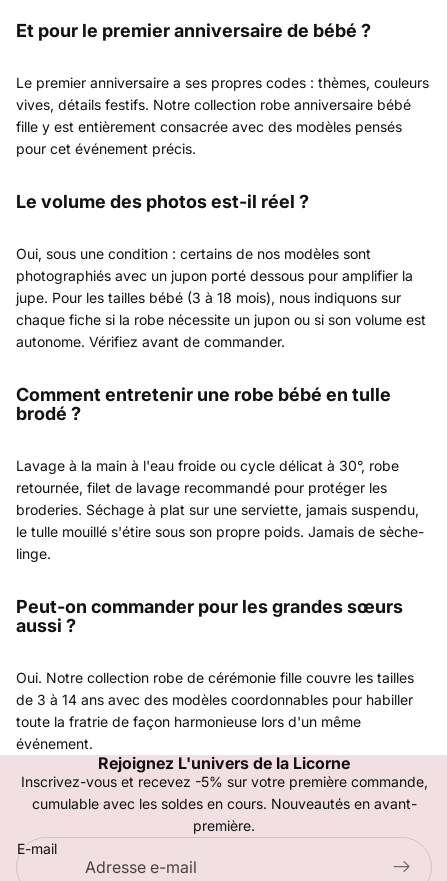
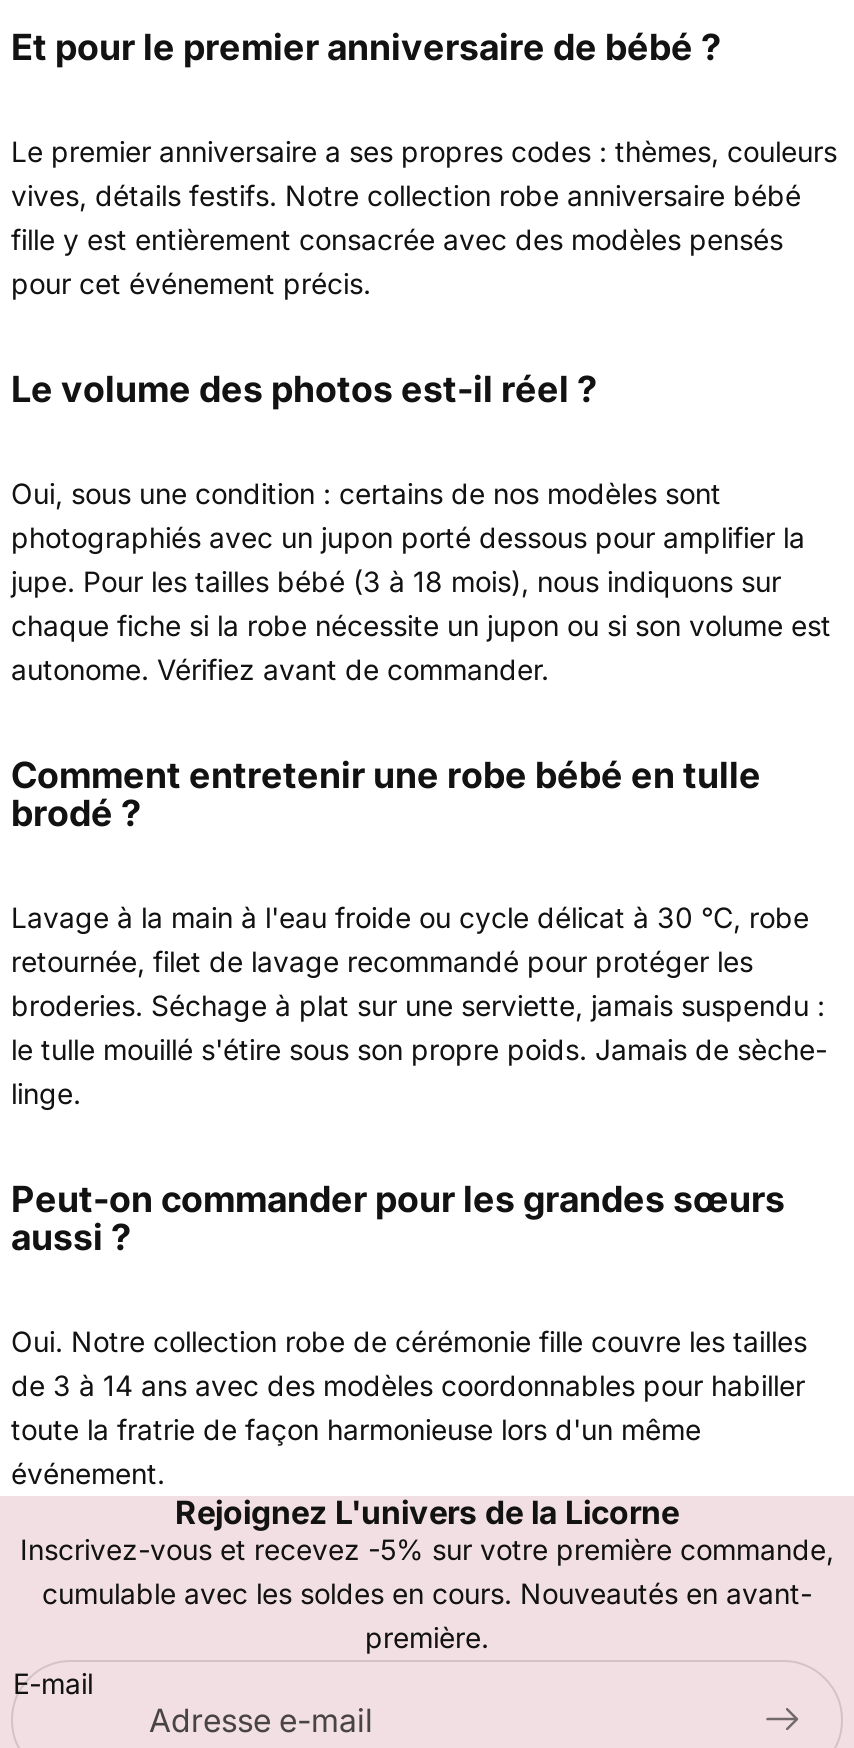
- Lavage à la main à l'eau froide ou cycle délicat à 30°, robe
+ Lavage à la main à l'eau froide ou cycle délicat à 30 °C, robe

- broderies. Séchage à plat sur une serviette, jamais suspendu,
+ broderies. Séchage à plat sur une serviette, jamais suspendu :
